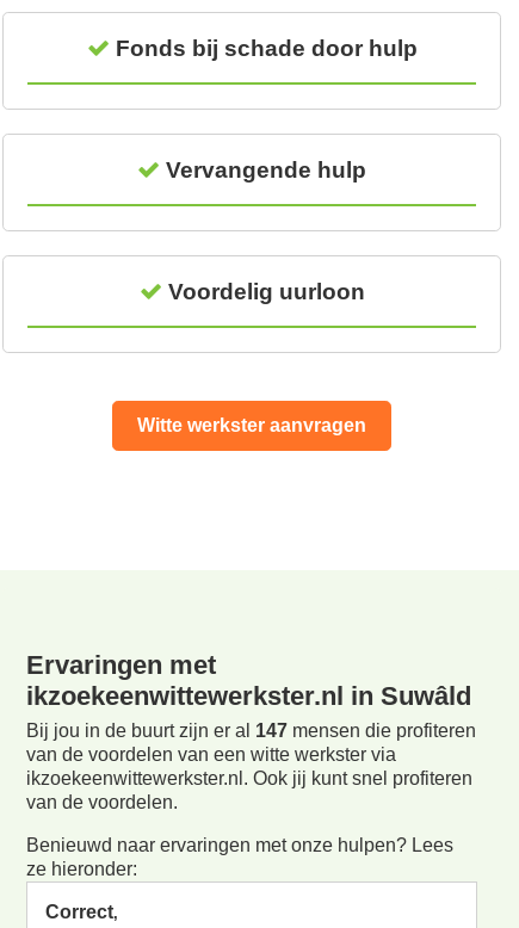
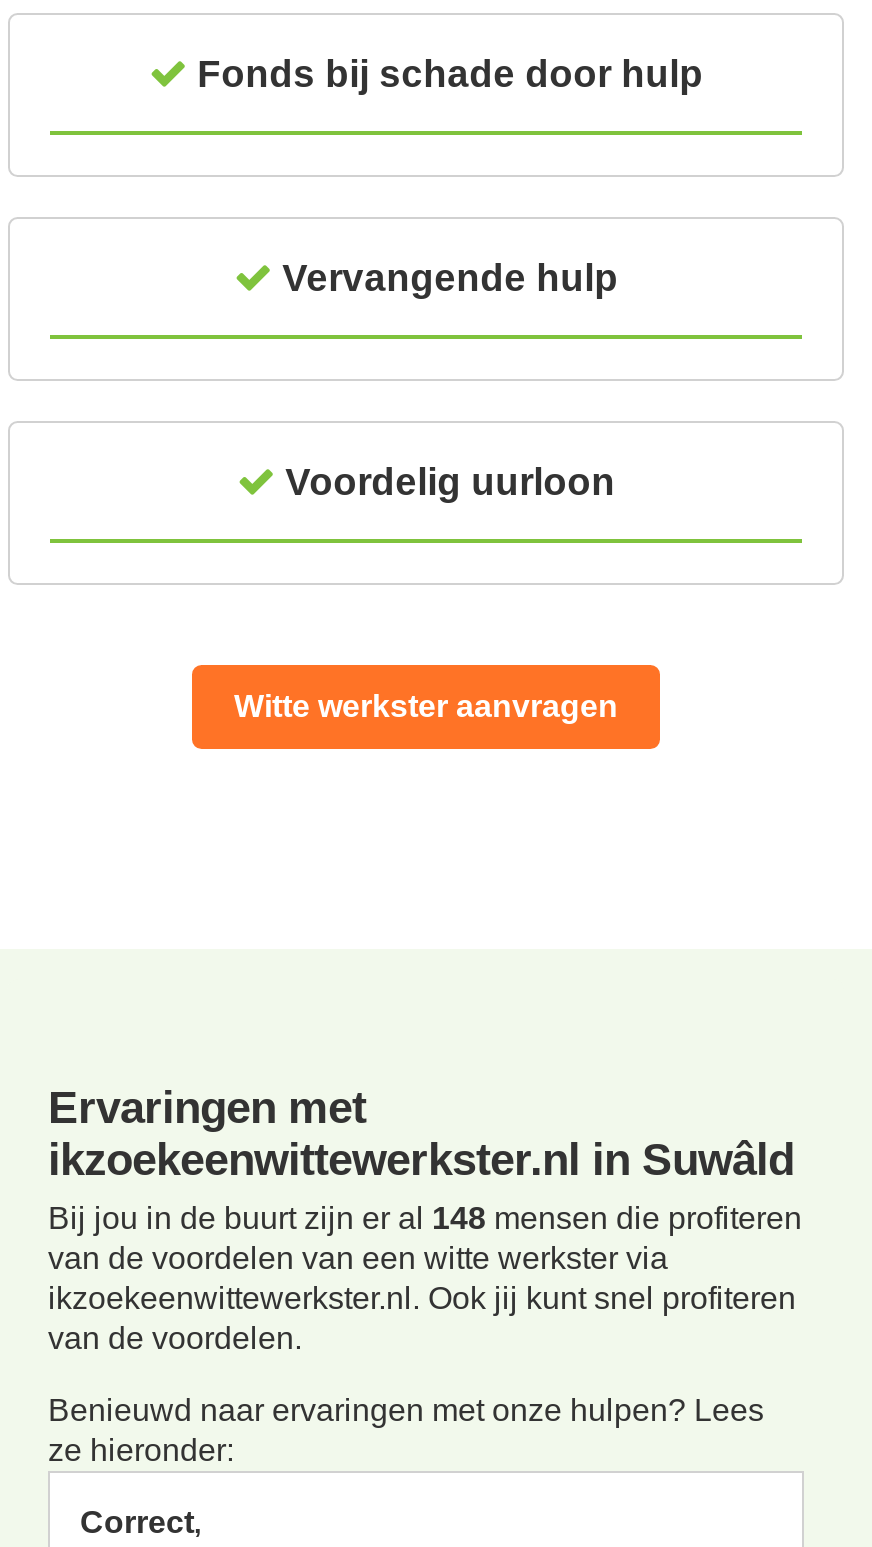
- Bij jou in de buurt zijn er al 147 mensen die profiteren
+ Bij jou in de buurt zijn er al 148 mensen die profiteren
